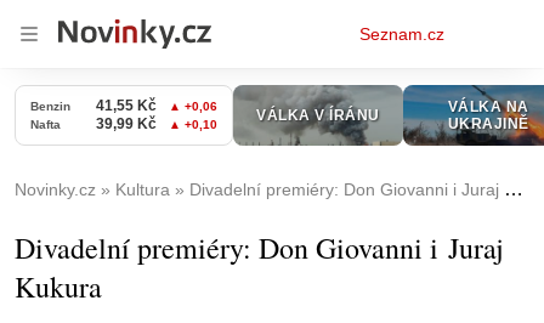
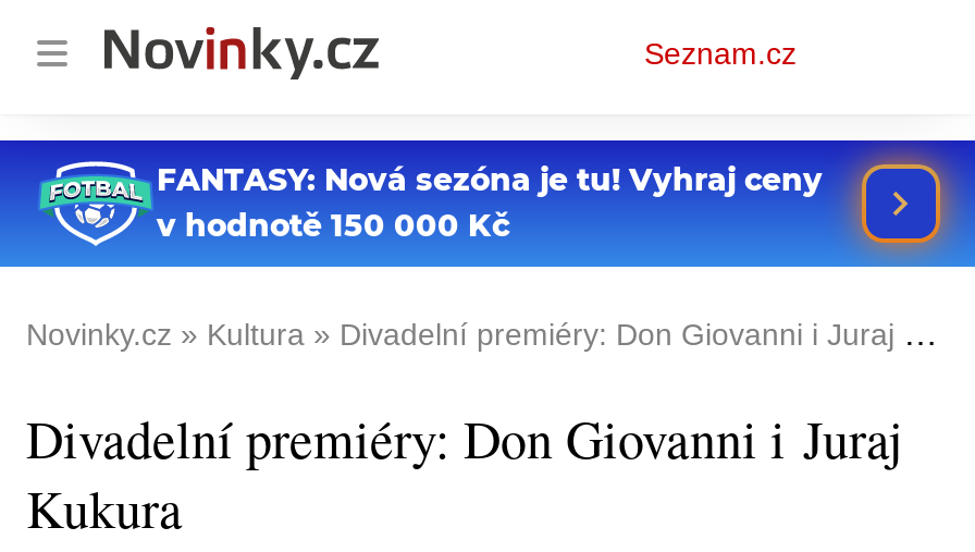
- [image]
+ [image]
